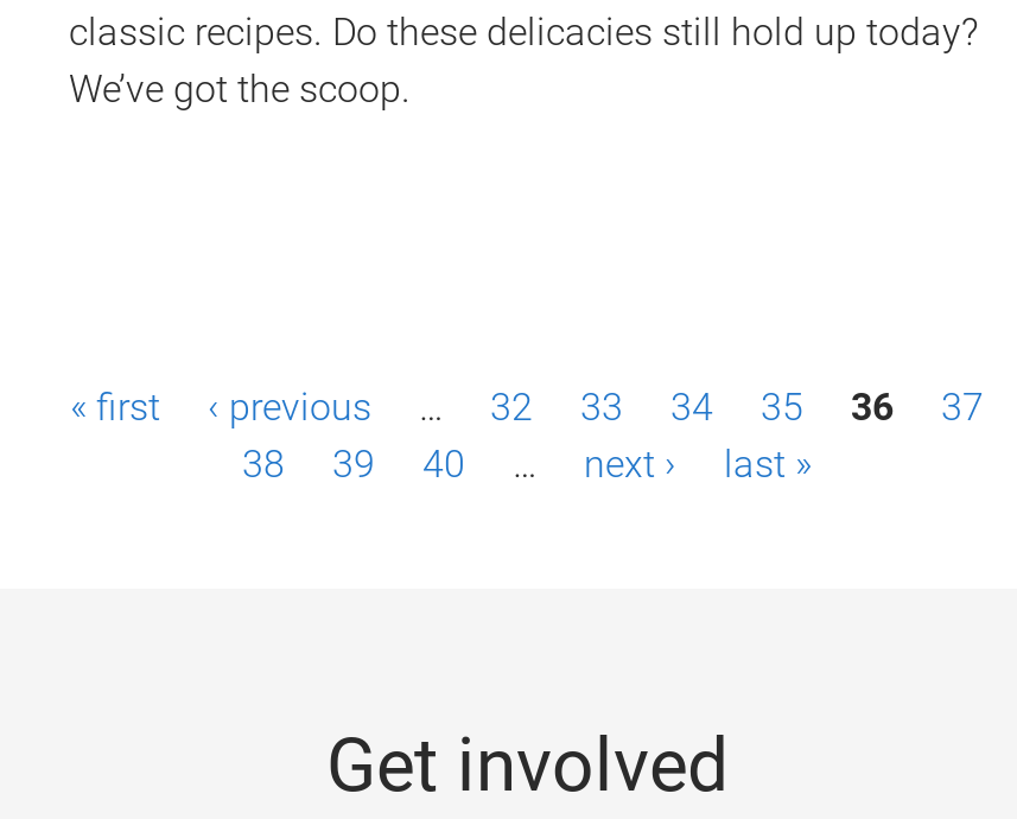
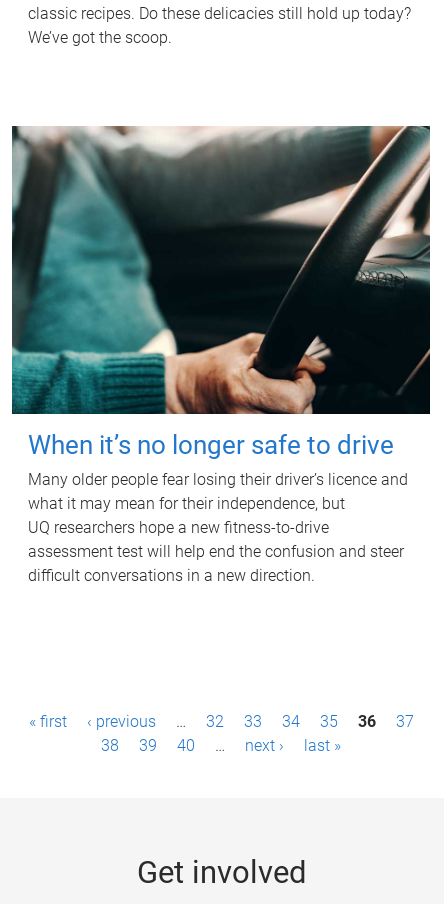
+ [image]
+ When it’s no longer safe to drive
+ Many older people fear losing their driver’s licence and
+ what it may mean for their independence, but
+ UQ researchers hope a new fitness-to-drive
+ assessment test will help end the confusion and steer
+ difficult conversations in a new direction.
